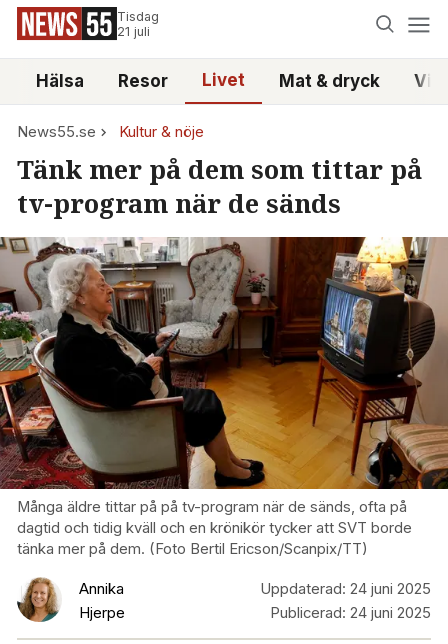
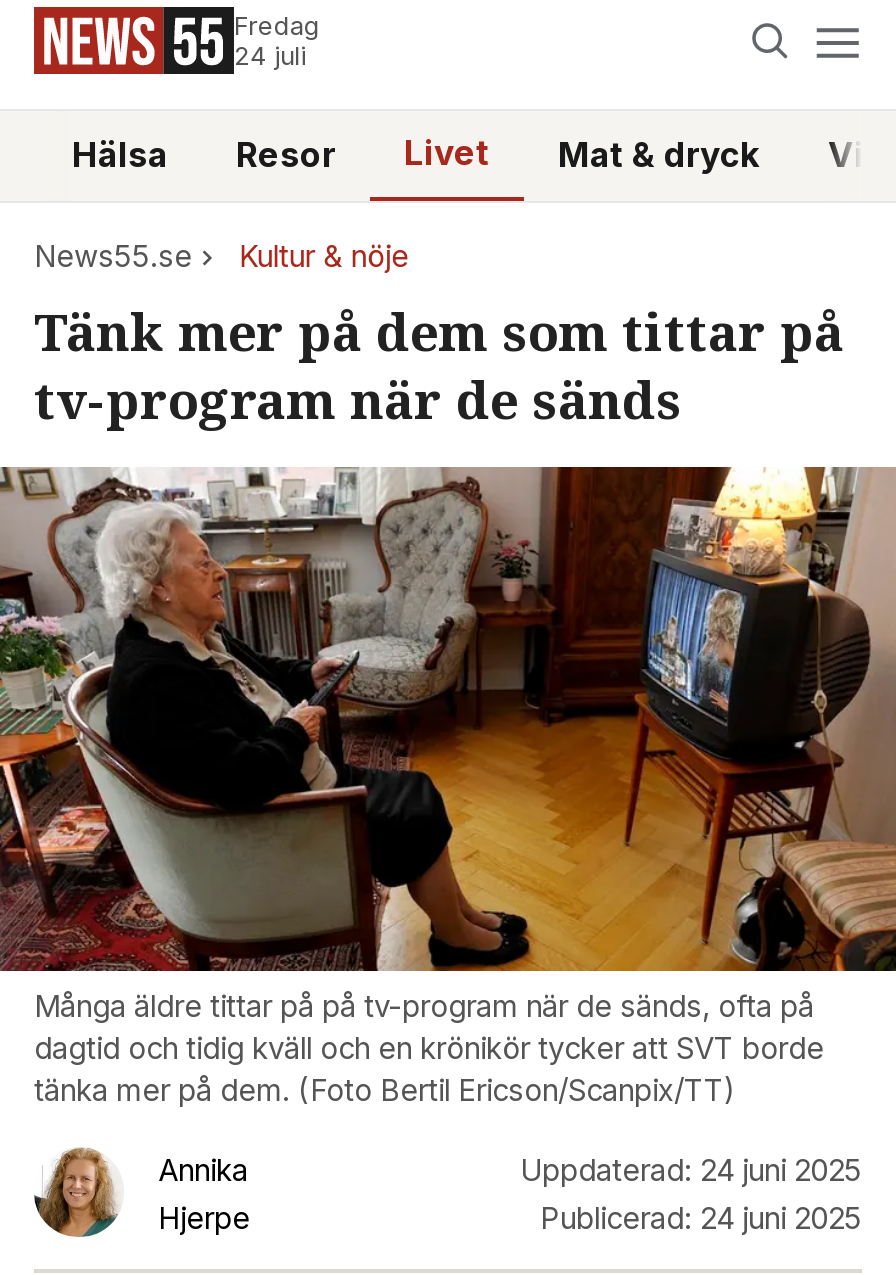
- Tisdag
- 21 juli
+ Fredag
+ 24 juli
